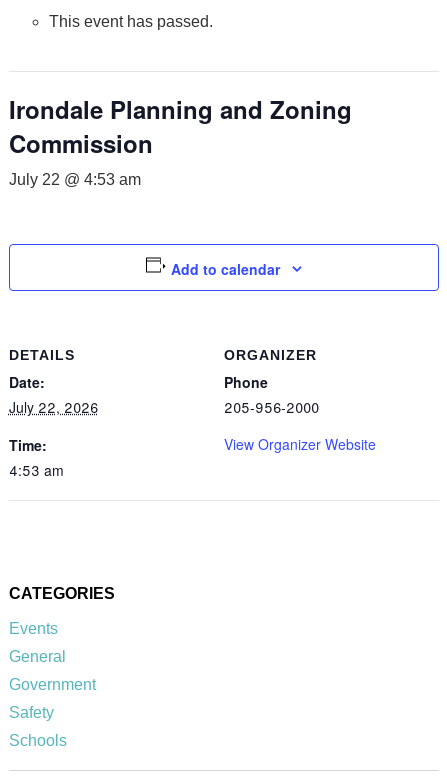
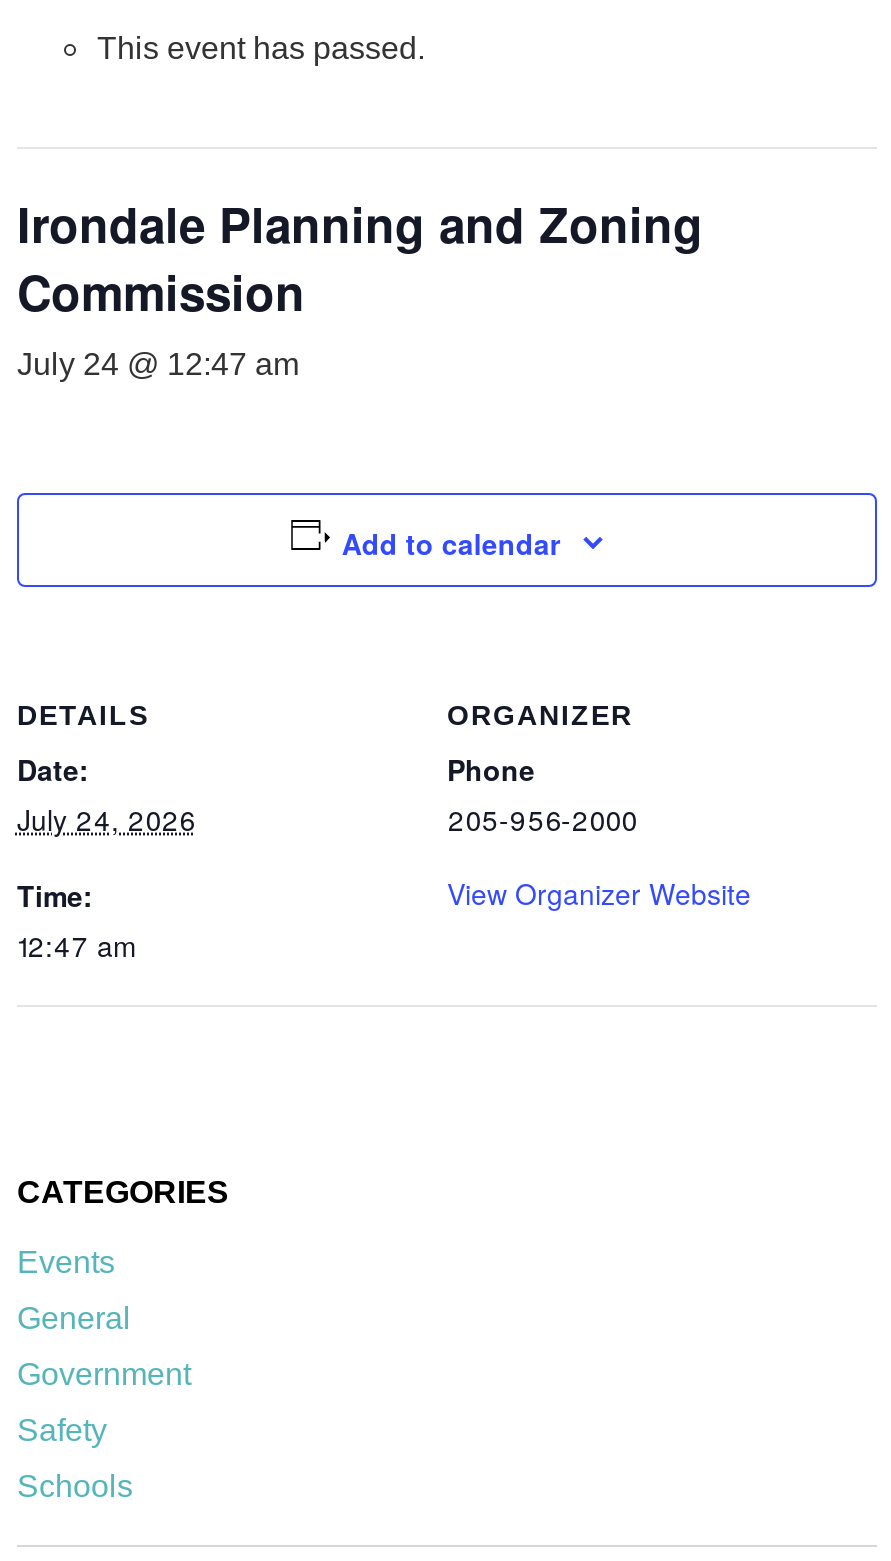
- July 22 @ 4:53 am
+ July 24 @ 12:47 am

- July 22, 2026
+ July 24, 2026

- 4:53 am
+ 12:47 am
